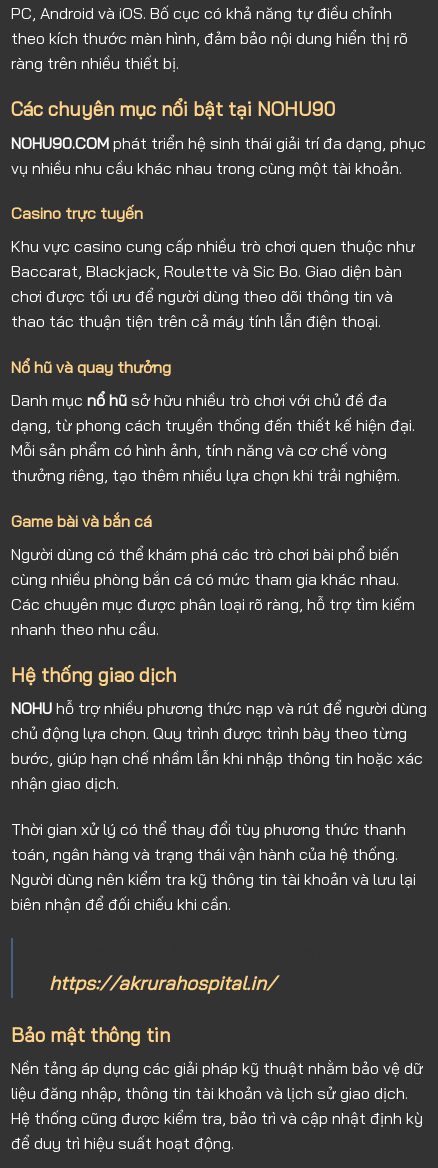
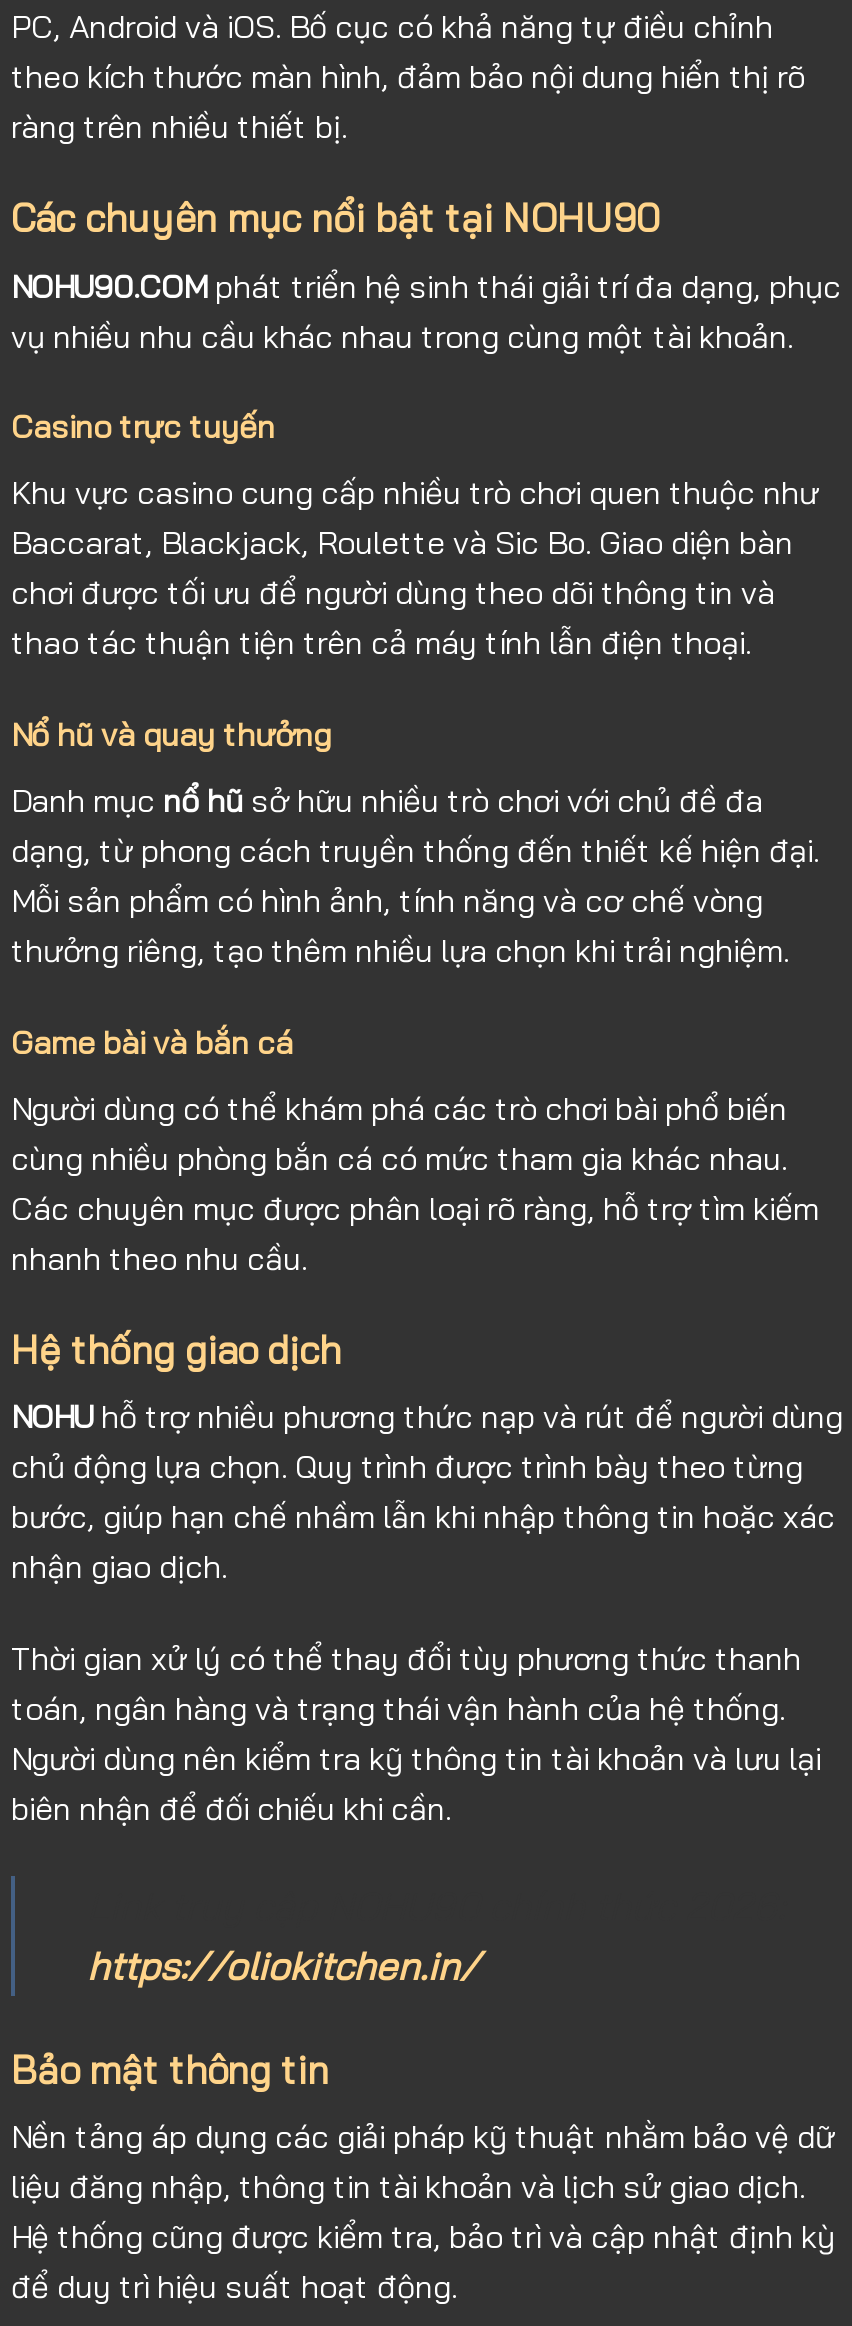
- https://akrurahospital.in/
+ https://oliokitchen.in/
